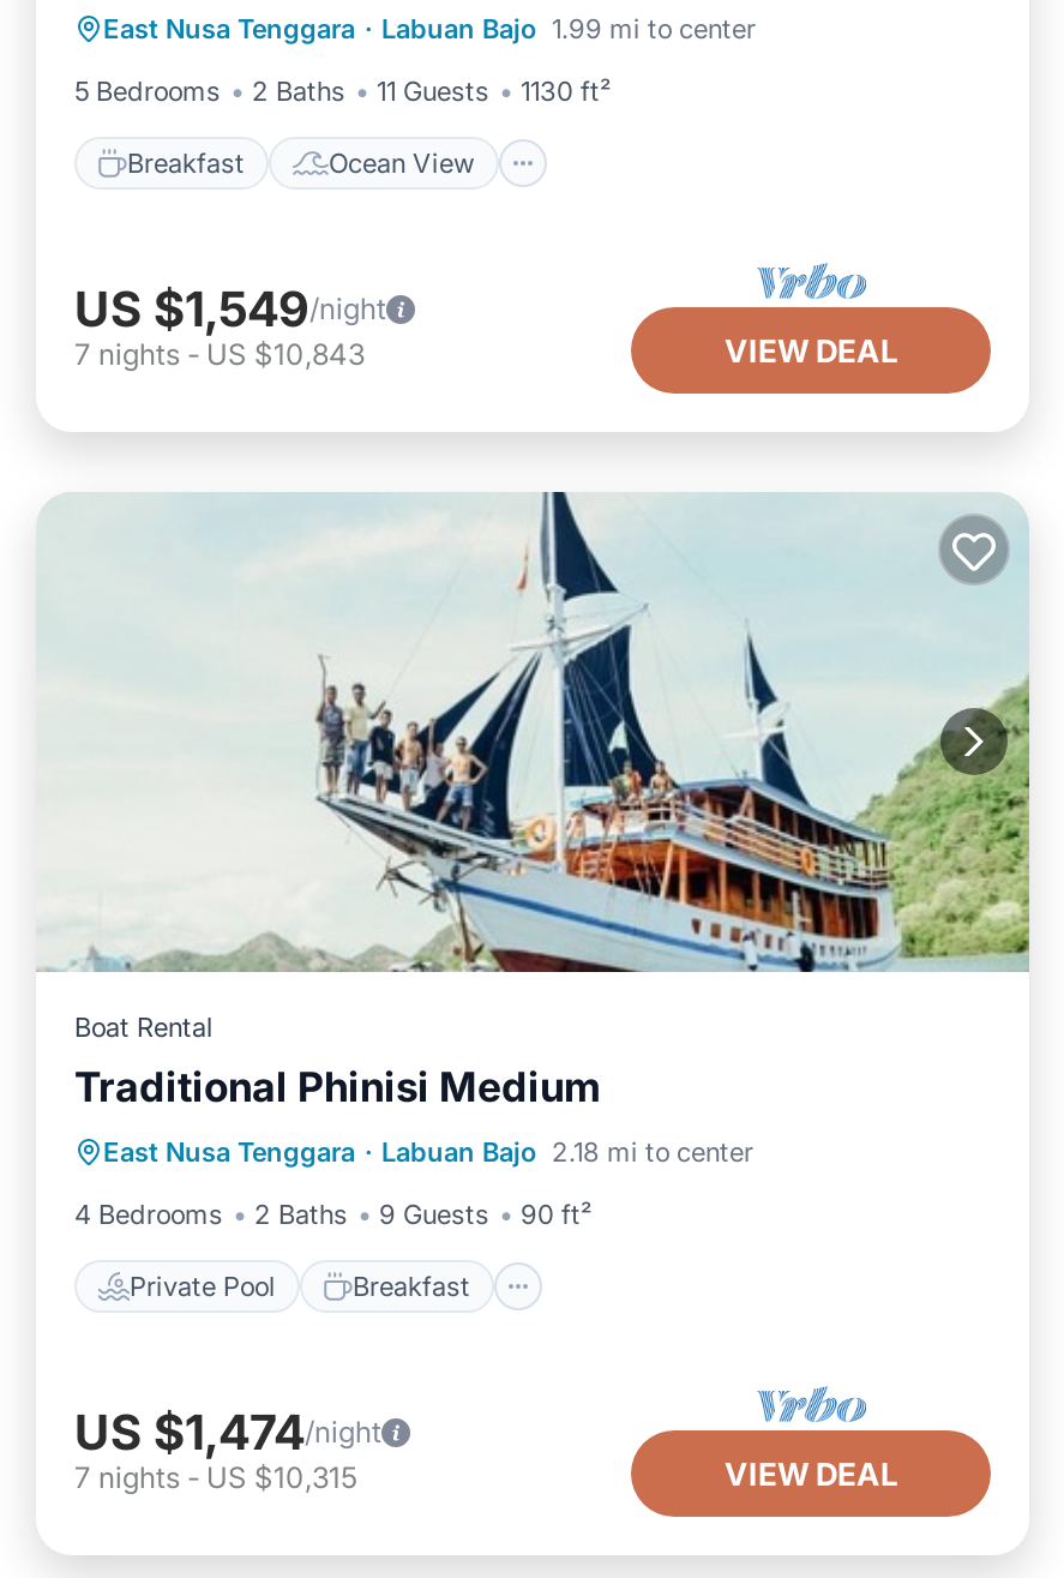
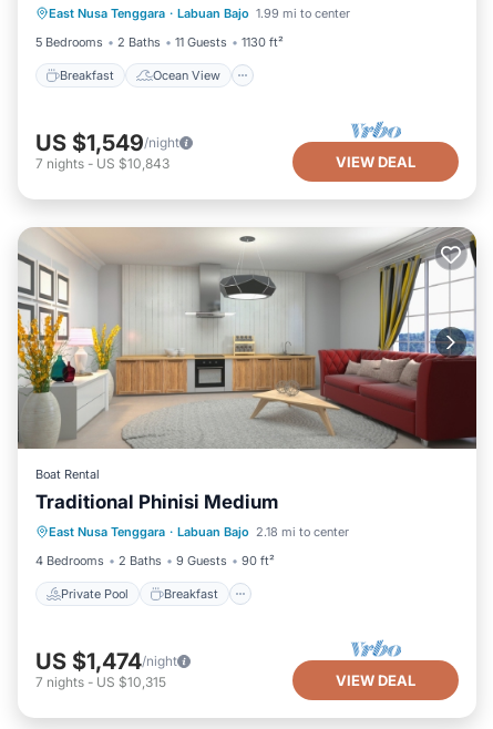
- [image]
+ [image]
